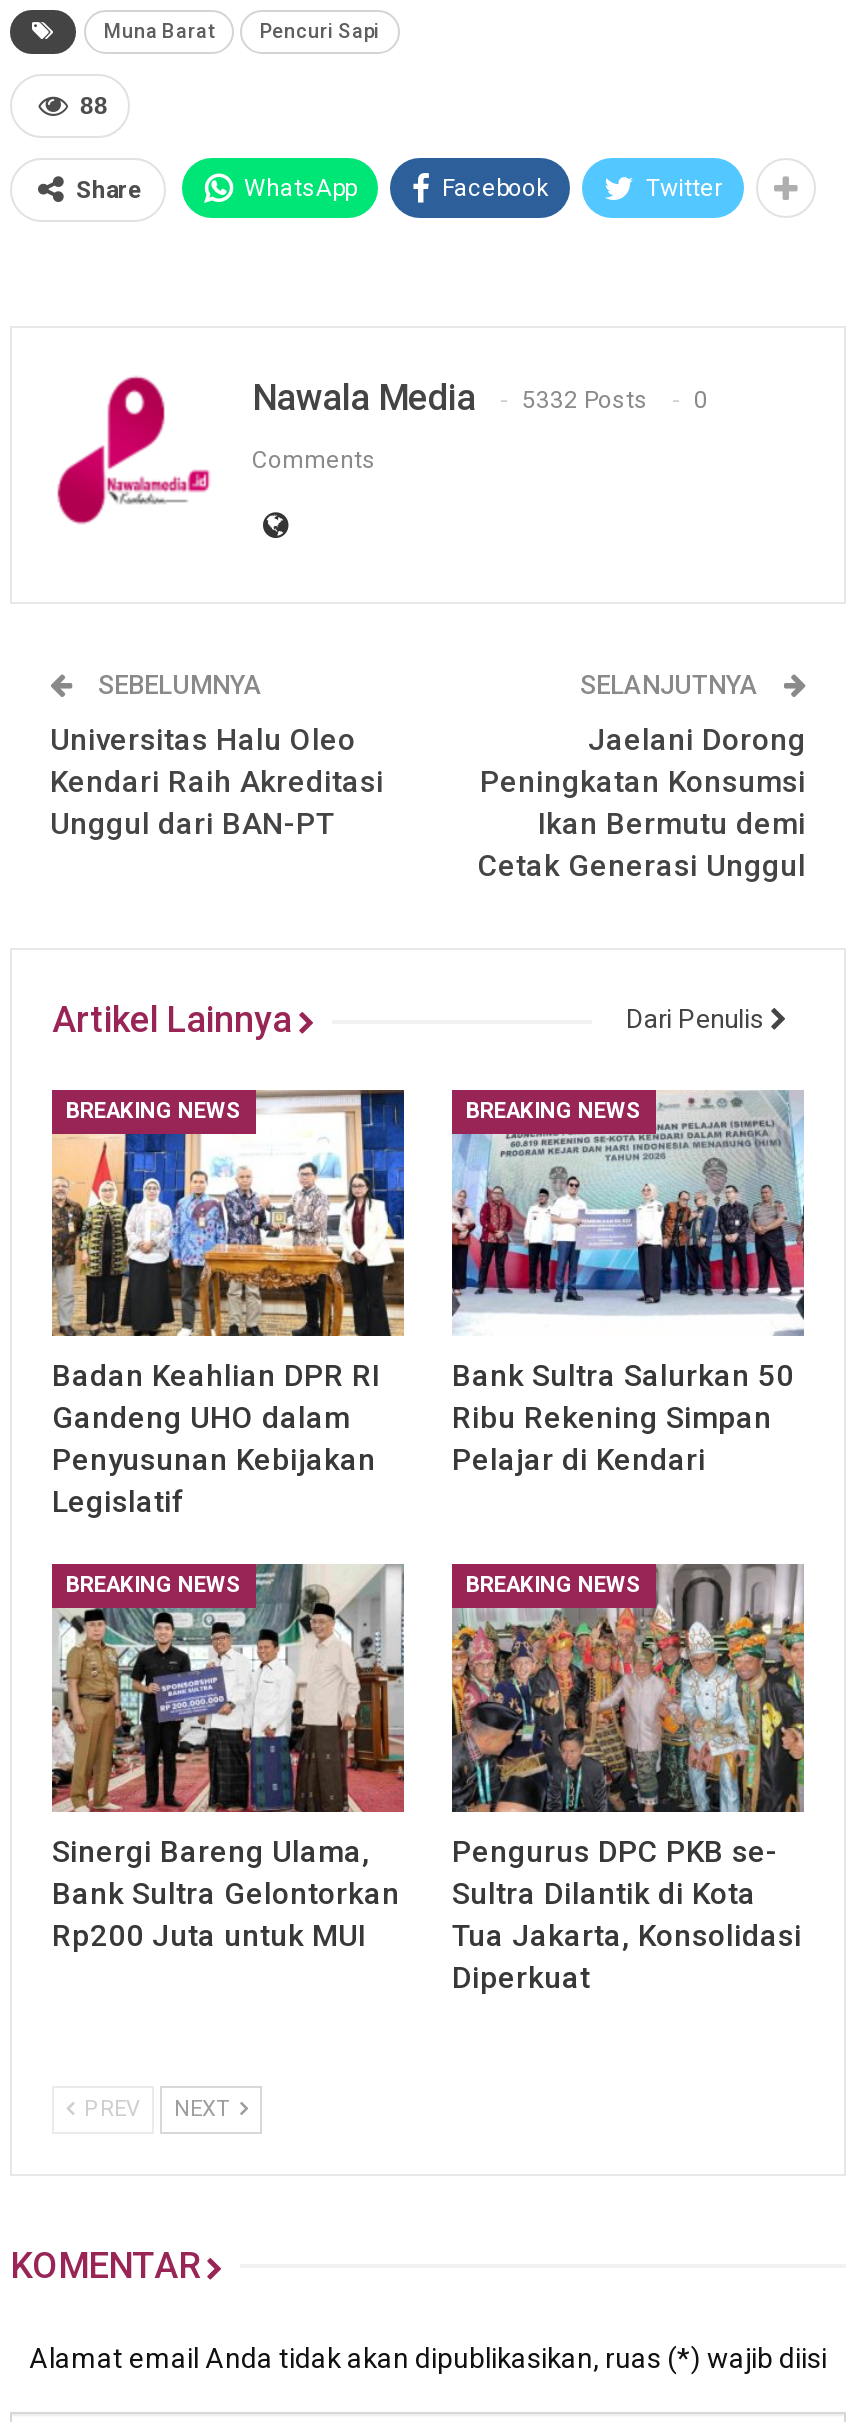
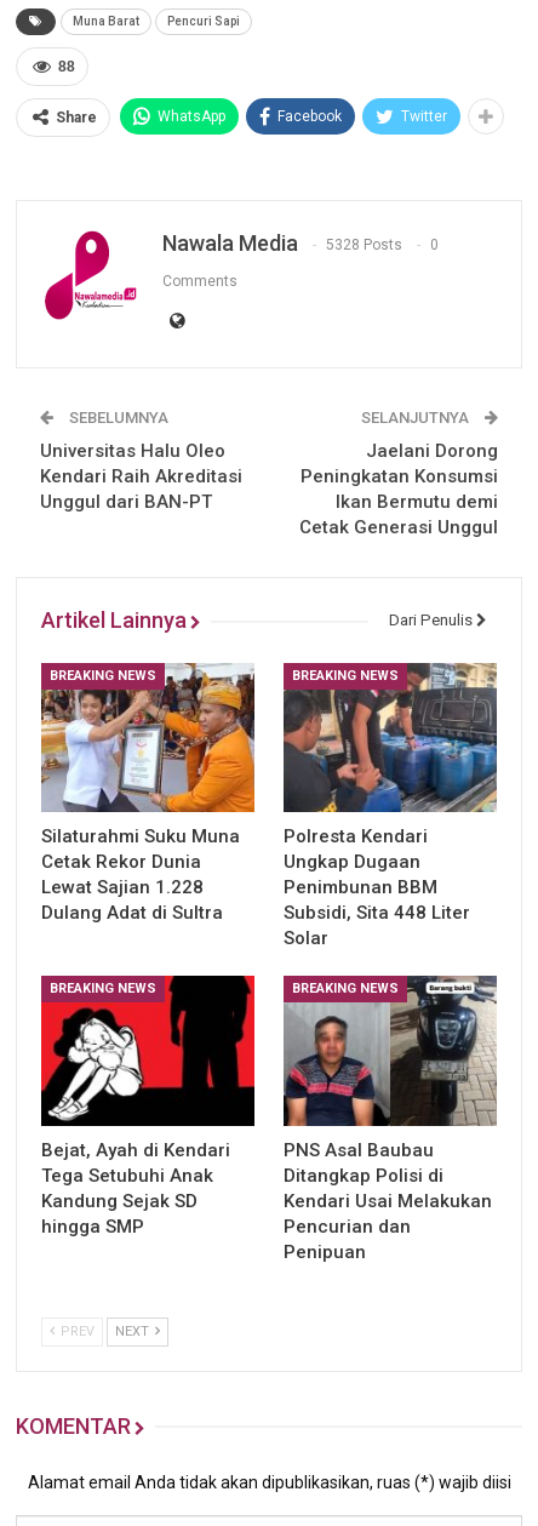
- Nawala Media 5332 Posts 0
+ Nawala Media 5328 Posts 0

- [image]
- Badan Keahlian DPR RI
- Gandeng UHO dalam
- Penyusunan Kebijakan
- Legislatif
+ [image]
+ Silaturahmi Suku Muna
+ Cetak Rekor Dunia
+ Lewat Sajian 1.228
+ Dulang Adat di Sultra

- [image]
- Bank Sultra Salurkan 50
- Ribu Rekening Simpan
- Pelajar di Kendari
+ [image]
+ Polresta Kendari
+ Ungkap Dugaan
+ Penimbunan BBM
+ Subsidi, Sita 448 Liter
+ Solar

- [image]
- Sinergi Bareng Ulama,
- Bank Sultra Gelontorkan
- Rp200 Juta untuk MUI
+ [image]
+ Bejat, Ayah di Kendari
+ Tega Setubuhi Anak
+ Kandung Sejak SD
+ hingga SMP

- [image]
- Pengurus DPC PKB se-
- Sultra Dilantik di Kota
- Tua Jakarta, Konsolidasi
- Diperkuat
+ [image]
+ PNS Asal Baubau
+ Ditangkap Polisi di
+ Kendari Usai Melakukan
+ Pencurian dan
+ Penipuan
